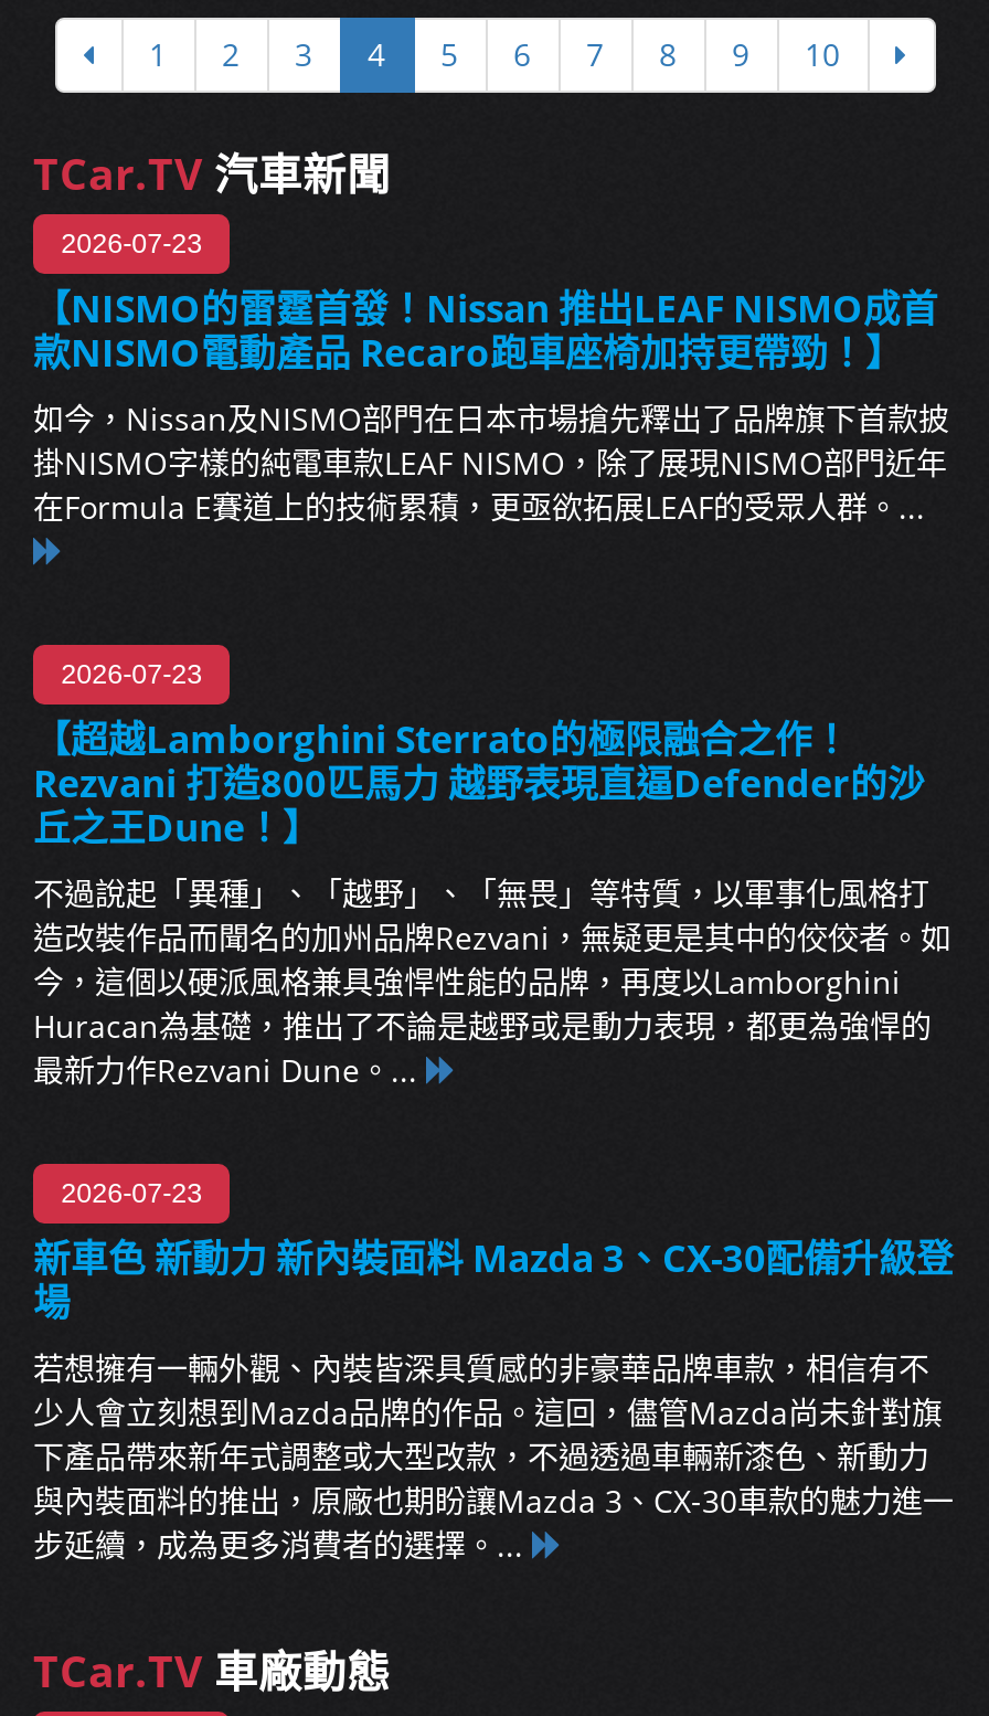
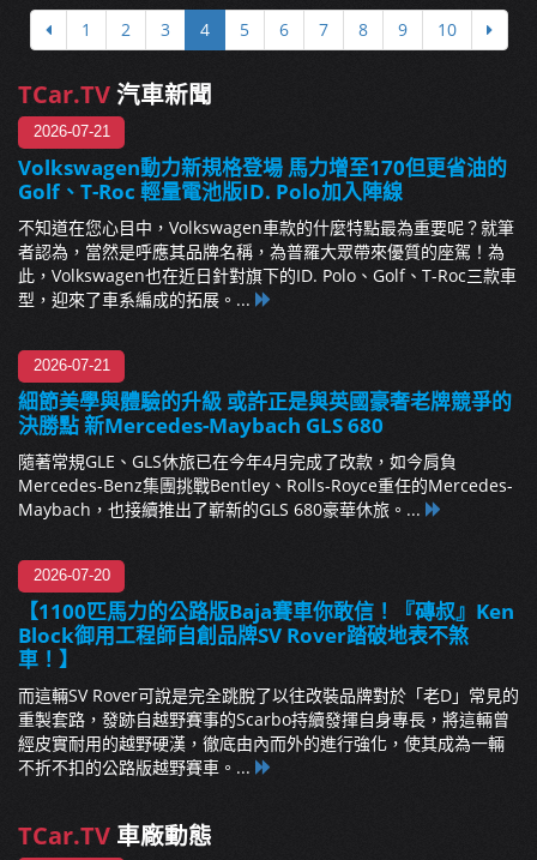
- 2026-07-23
- 【NISMO的雷霆首發！Nissan 推出LEAF NISMO成首
- 款NISMO電動產品 Recaro跑車座椅加持更帶勁！】
- 如今，Nissan及NISMO部門在日本市場搶先釋出了品牌旗下首款披
- 掛NISMO字樣的純電車款LEAF NISMO，除了展現NISMO部門近年
- 在Formula E賽道上的技術累積，更亟欲拓展LEAF的受眾人群。...
+ 2026-07-21
+ Volkswagen動力新規格登場 馬力增至170但更省油的
+ Golf、T-Roc 輕量電池版ID. Polo加入陣線
+ 不知道在您心目中，Volkswagen車款的什麼特點最為重要呢？就筆
+ 者認為，當然是呼應其品牌名稱，為普羅大眾帶來優質的座駕！為
+ 此，Volkswagen也在近日針對旗下的ID. Polo、Golf、T-Roc三款車
+ 型，迎來了車系編成的拓展。...

- 2026-07-23
- 【超越Lamborghini Sterrato的極限融合之作！
- Rezvani 打造800匹馬力 越野表現直逼Defender的沙
- 丘之王Dune！】
- 不過說起「異種」、「越野」、「無畏」等特質，以軍事化風格打
- 造改裝作品而聞名的加州品牌Rezvani，無疑更是其中的佼佼者。如
- 今，這個以硬派風格兼具強悍性能的品牌，再度以Lamborghini
- Huracan為基礎，推出了不論是越野或是動力表現，都更為強悍的
- 最新力作Rezvani Dune。...
+ 2026-07-21
+ 細節美學與體驗的升級 或許正是與英國豪奢老牌競爭的
+ 決勝點 新Mercedes-Maybach GLS 680
+ 隨著常規GLE、GLS休旅已在今年4月完成了改款，如今肩負
+ Mercedes-Benz集團挑戰Bentley、Rolls-Royce重任的Mercedes-
+ Maybach，也接續推出了嶄新的GLS 680豪華休旅。...

- 2026-07-23
- 新車色 新動力 新內裝面料 Mazda 3、CX-30配備升級登
- 場
- 若想擁有一輛外觀、內裝皆深具質感的非豪華品牌車款，相信有不
- 少人會立刻想到Mazda品牌的作品。這回，儘管Mazda尚未針對旗
- 下產品帶來新年式調整或大型改款，不過透過車輛新漆色、新動力
- 與內裝面料的推出，原廠也期盼讓Mazda 3、CX-30車款的魅力進一
- 步延續，成為更多消費者的選擇。...
+ 2026-07-20
+ 【1100匹馬力的公路版Baja賽車你敢信！『磚叔』Ken
+ Block御用工程師自創品牌SV Rover踏破地表不煞
+ 車！】
+ 而這輛SV Rover可說是完全跳脫了以往改裝品牌對於「老D」常見的
+ 重製套路，發跡自越野賽事的Scarbo持續發揮自身專長，將這輛曾
+ 經皮實耐用的越野硬漢，徹底由內而外的進行強化，使其成為一輛
+ 不折不扣的公路版越野賽車。...
